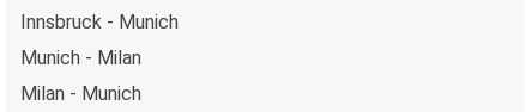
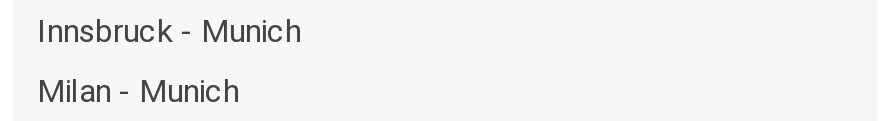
- Munich - Milan
